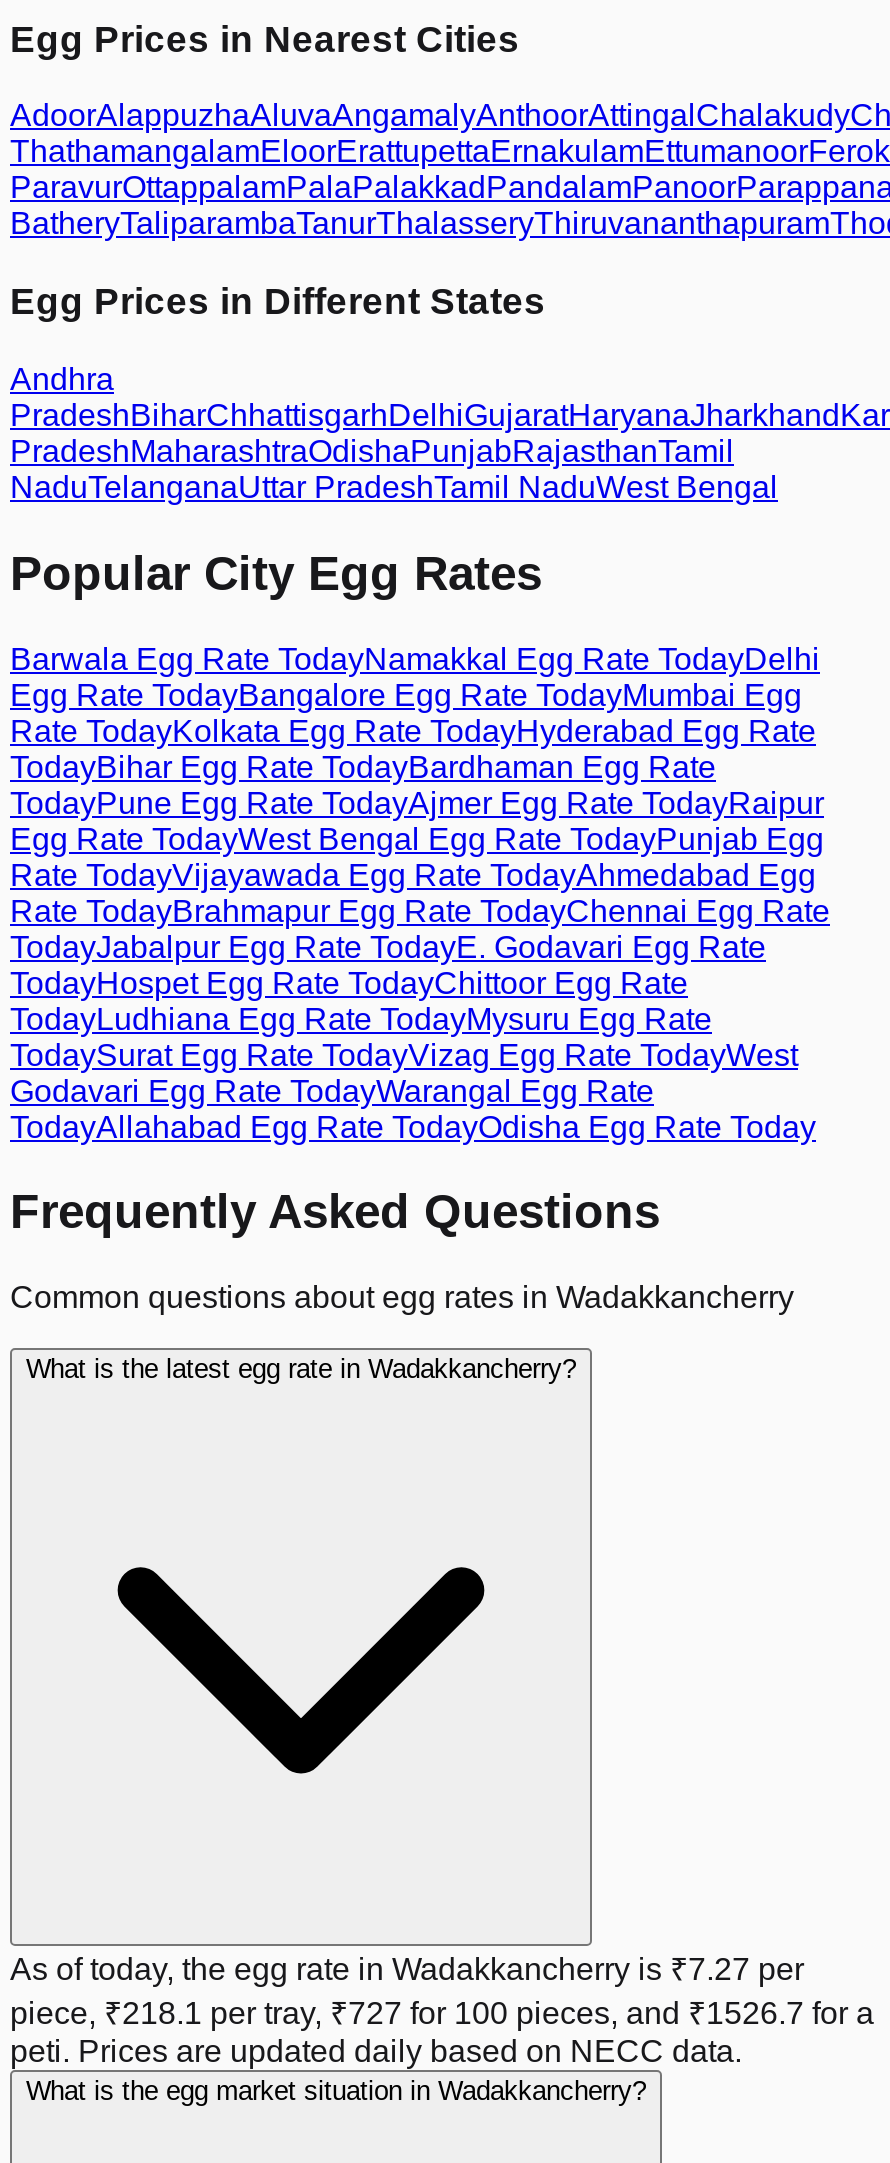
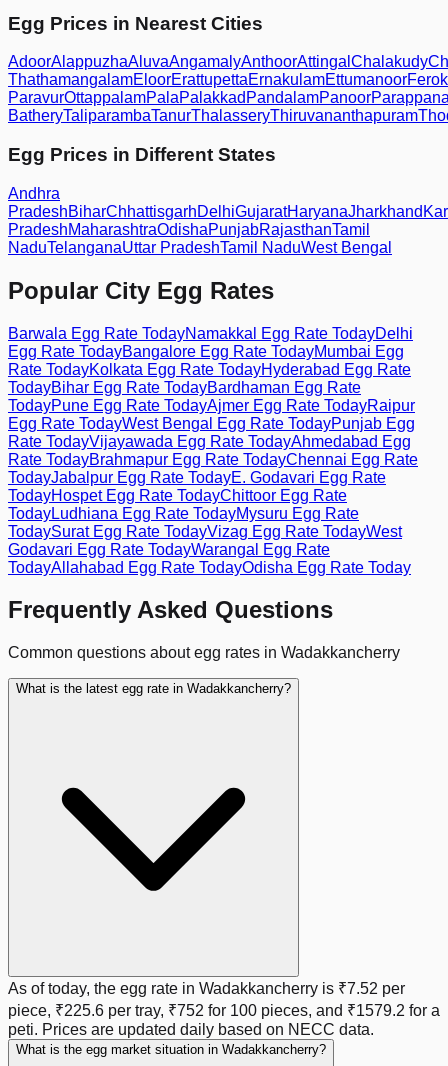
- As of today, the egg rate in Wadakkancherry is ₹7.27 per
+ As of today, the egg rate in Wadakkancherry is ₹7.52 per

- piece, ₹218.1 per tray, ₹727 for 100 pieces, and ₹1526.7 for a
+ piece, ₹225.6 per tray, ₹752 for 100 pieces, and ₹1579.2 for a
